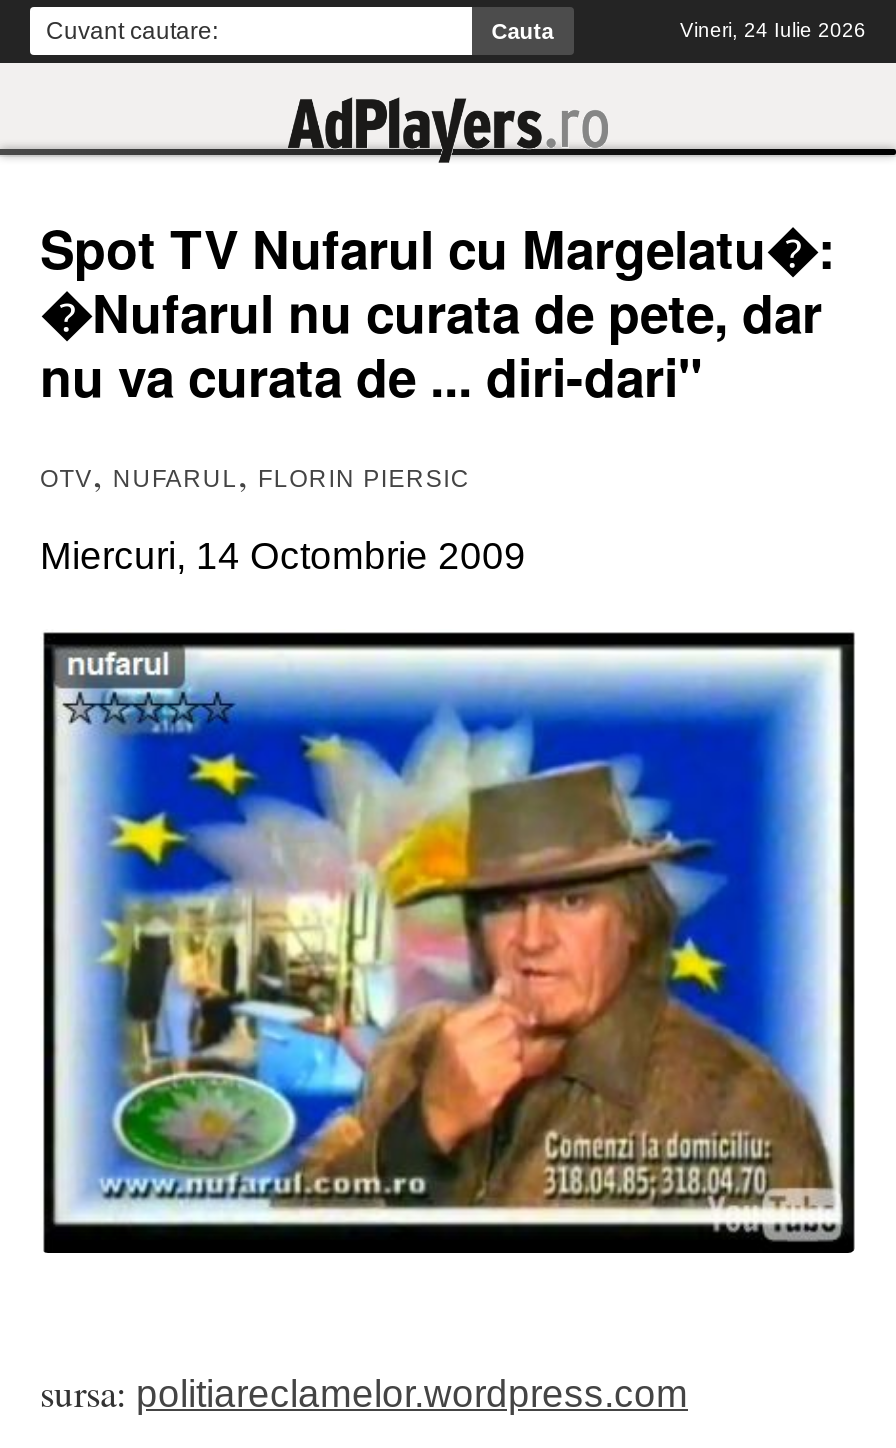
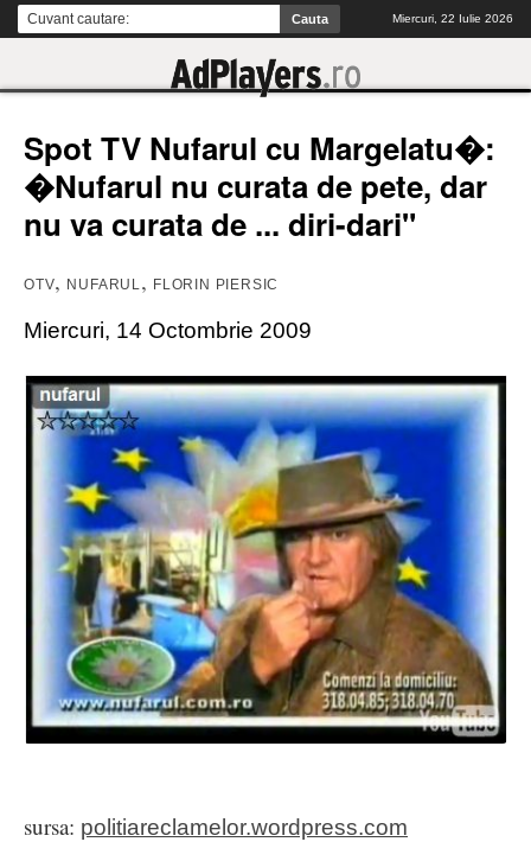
- Vineri, 24 Iulie 2026
+ Miercuri, 22 Iulie 2026
